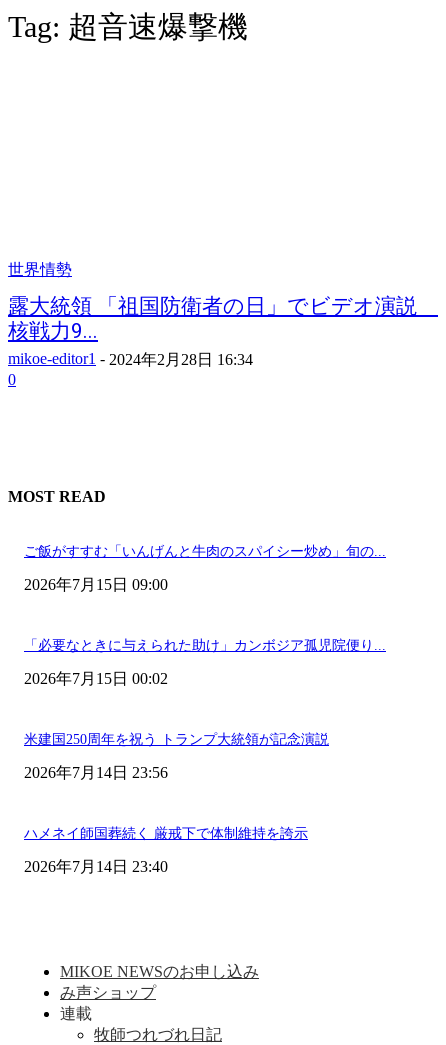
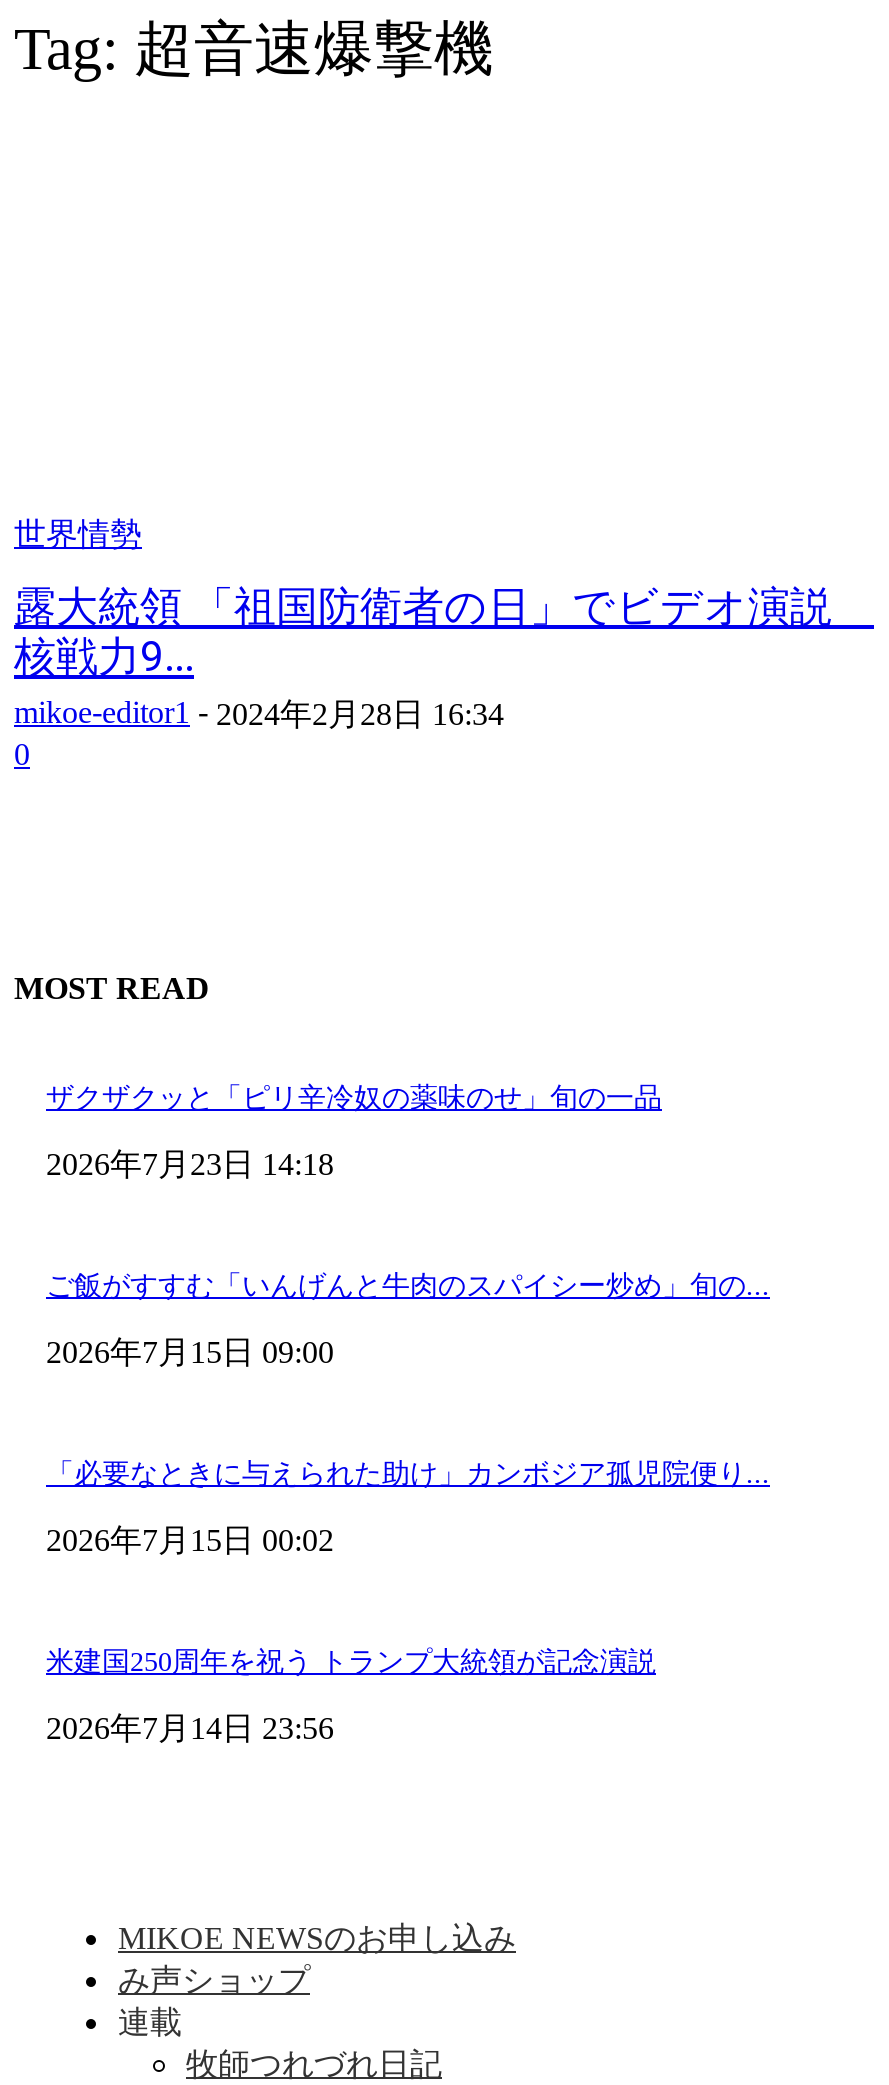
+ ザクザクッと「ピリ辛冷奴の薬味のせ」旬の一品
+ 2026年7月23日 14:18

moved down: ご飯がすすむ「いんげんと牛肉のスパイシー炒め」旬の... | 2026年7月15日 09:00 | 「必要なときに与えられた助け」カンボジア孤児院便り... | 2026年7月15日 00:02 | 米建国250周年を祝う トランプ大統領が記念演説 | 2026年7月14日 23:56

- ハメネイ師国葬続く 厳戒下で体制維持を誇示
- 2026年7月14日 23:40
